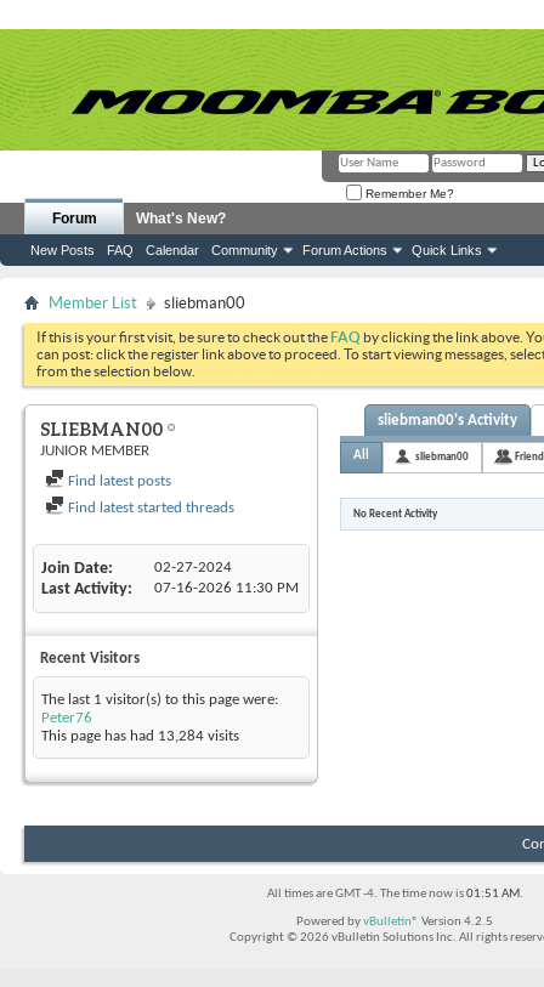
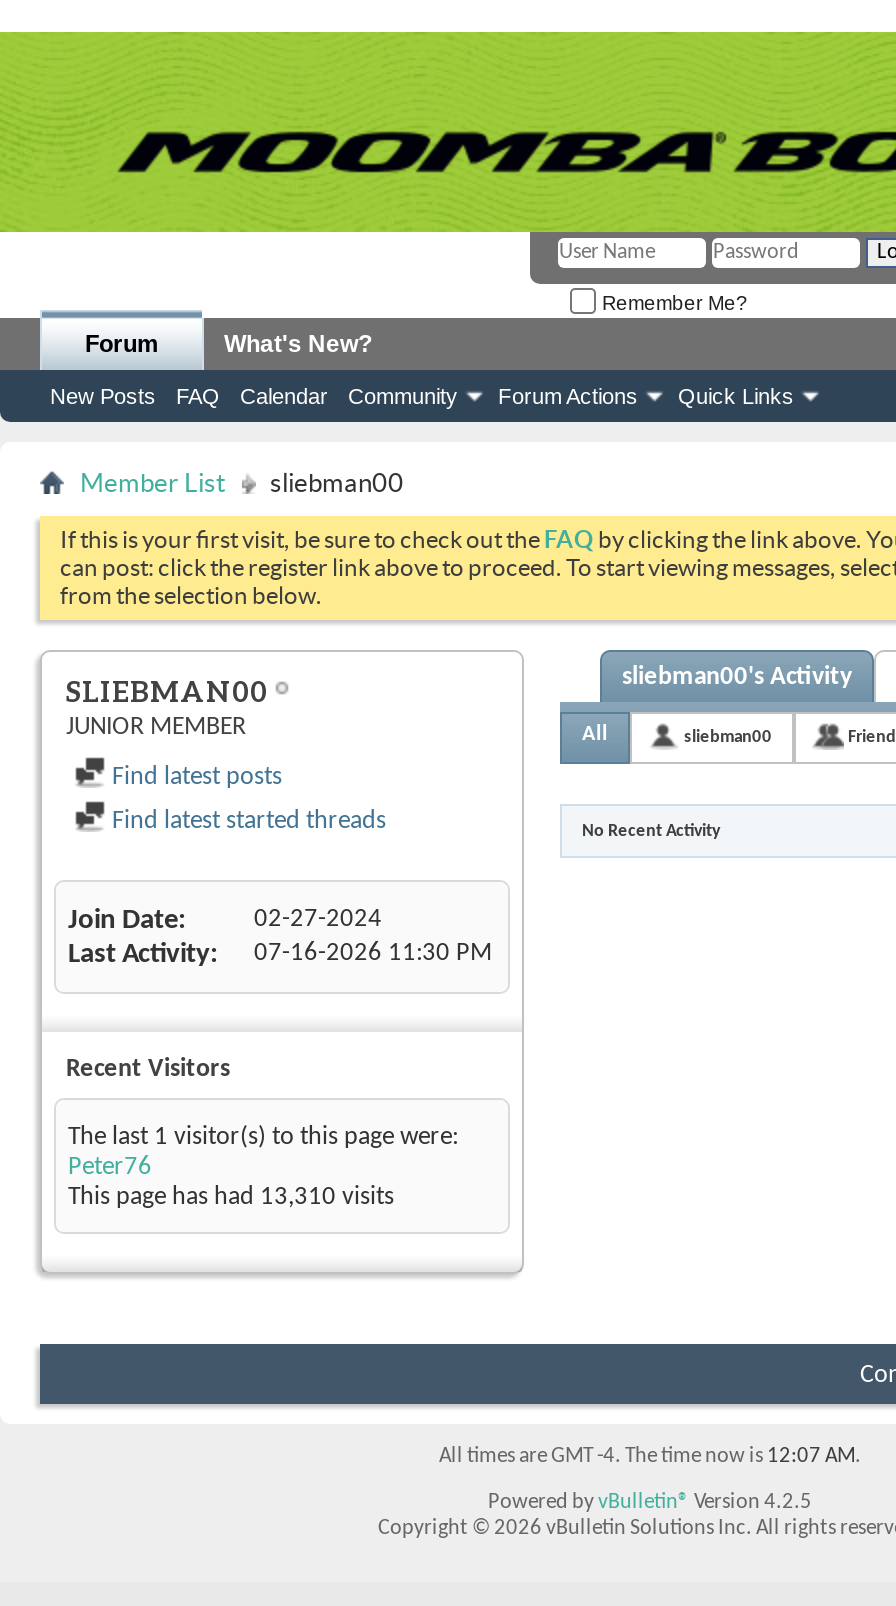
- This page has had 13,284 visits
+ This page has had 13,310 visits

- All times are GMT -4. The time now is 01:51 AM.
+ All times are GMT -4. The time now is 12:07 AM.
